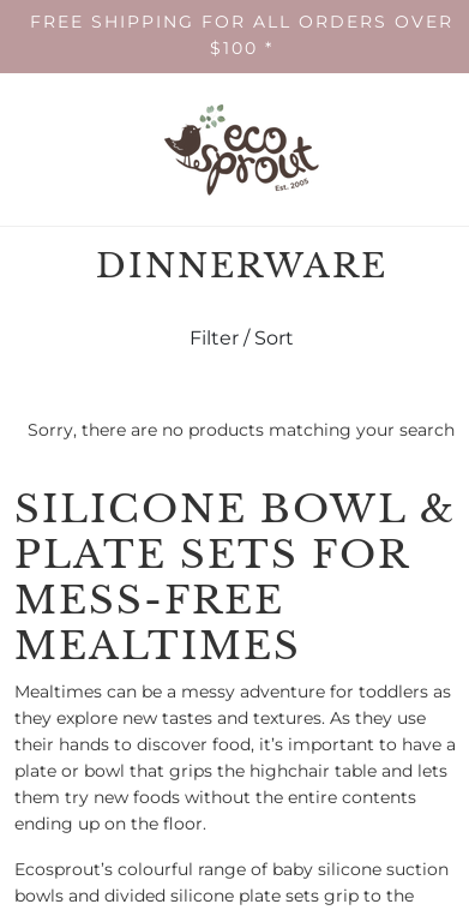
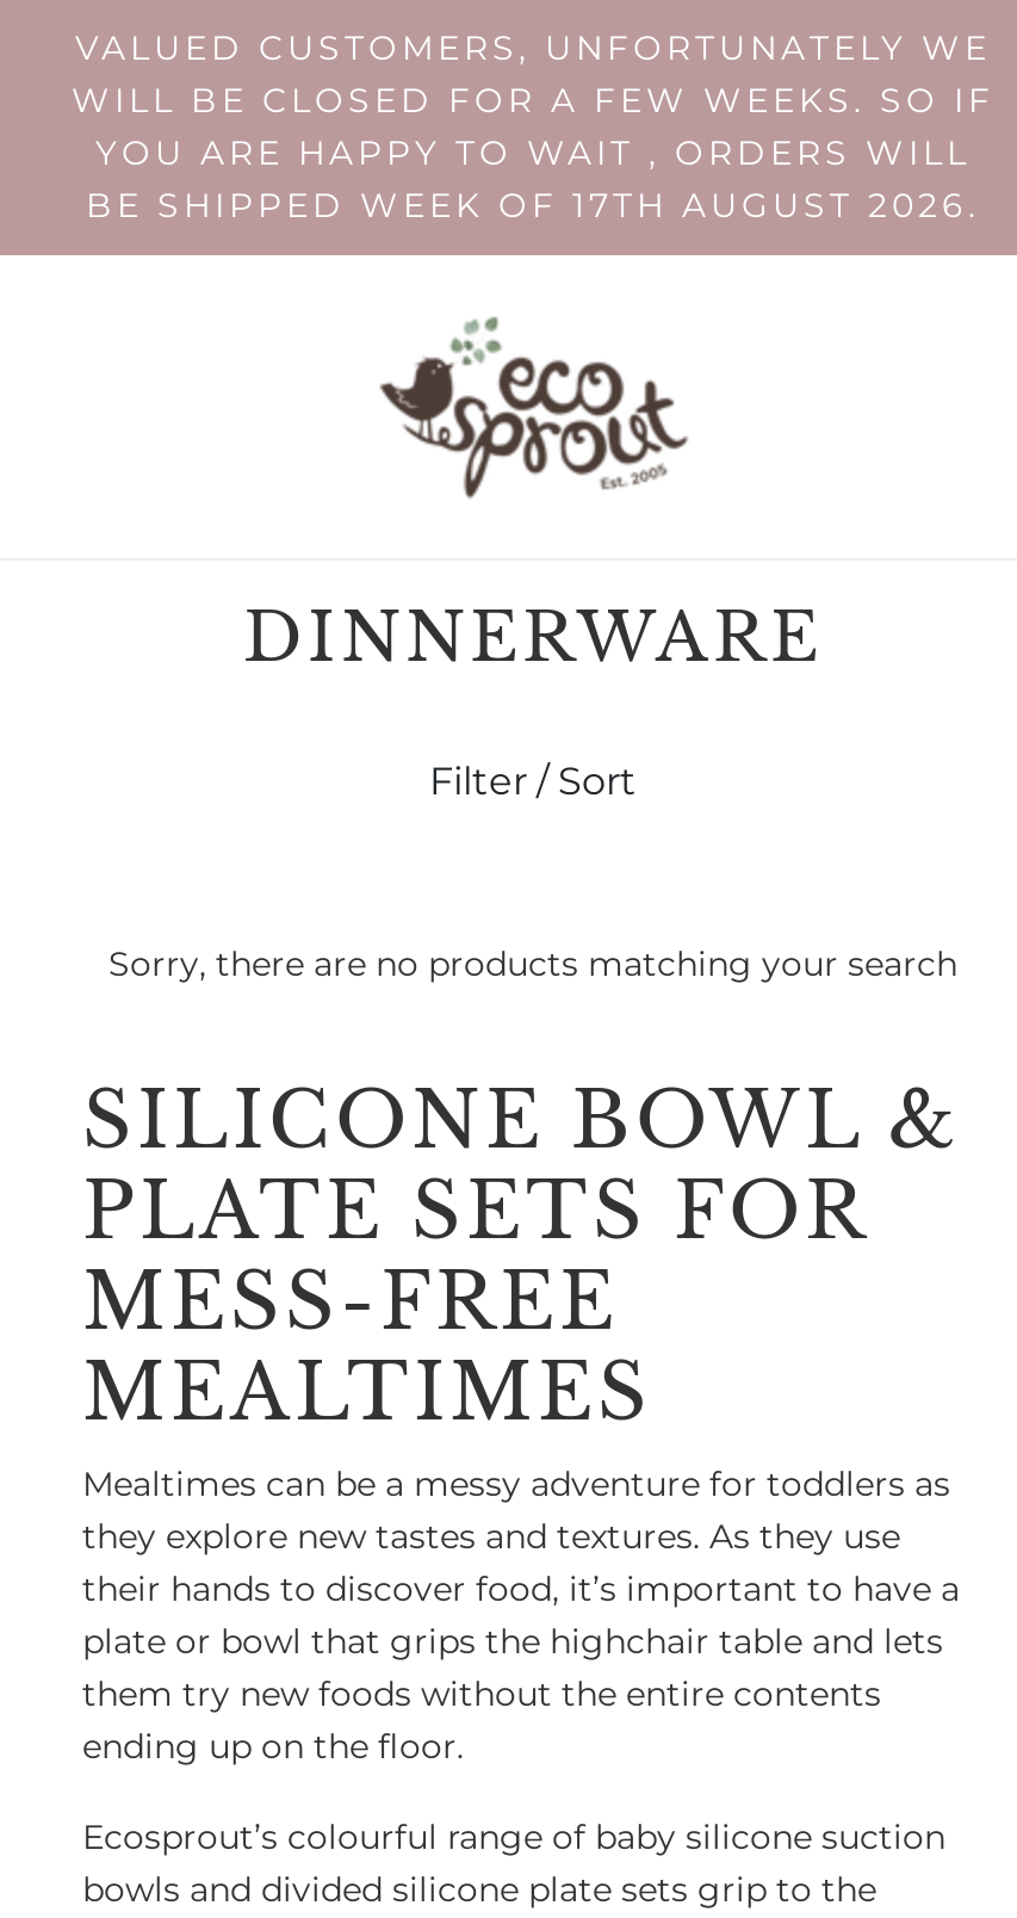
- FREE SHIPPING FOR ALL ORDERS OVER
- $100 *
+ VALUED CUSTOMERS, UNFORTUNATELY WE
+ WILL BE CLOSED FOR A FEW WEEKS. SO IF
+ YOU ARE HAPPY TO WAIT , ORDERS WILL
+ BE SHIPPED WEEK OF 17TH AUGUST 2026.
